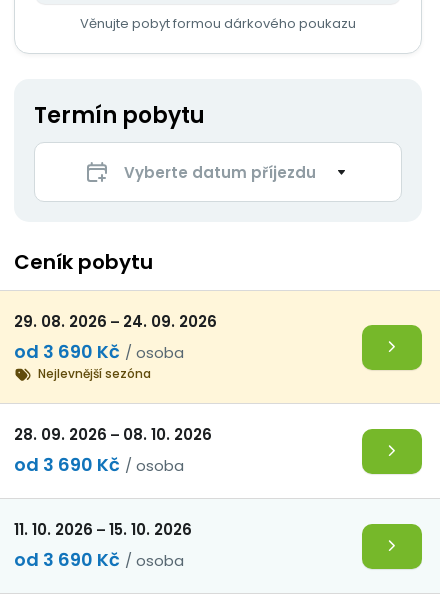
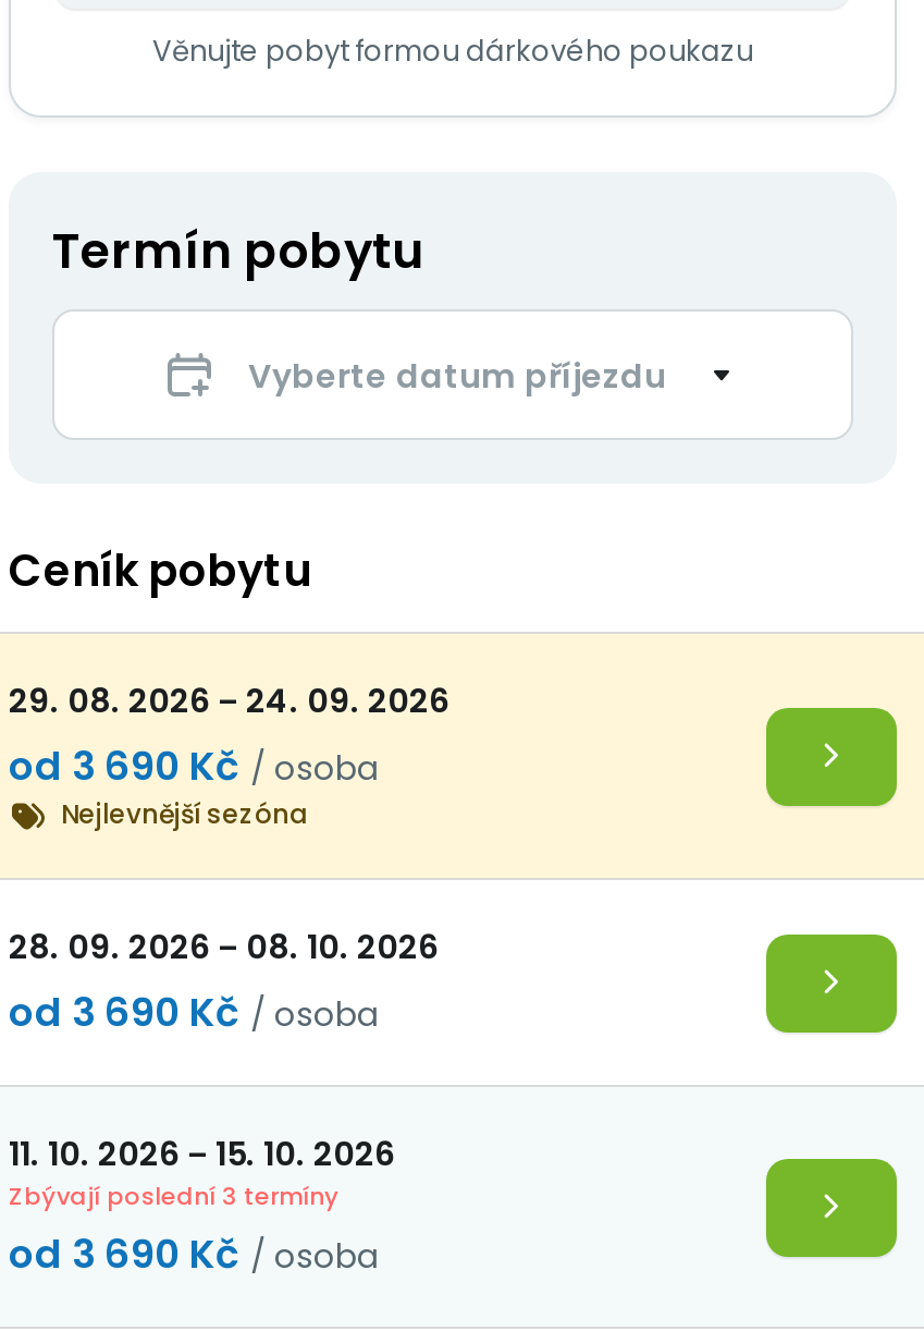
+ Zbývají poslední 3 termíny
